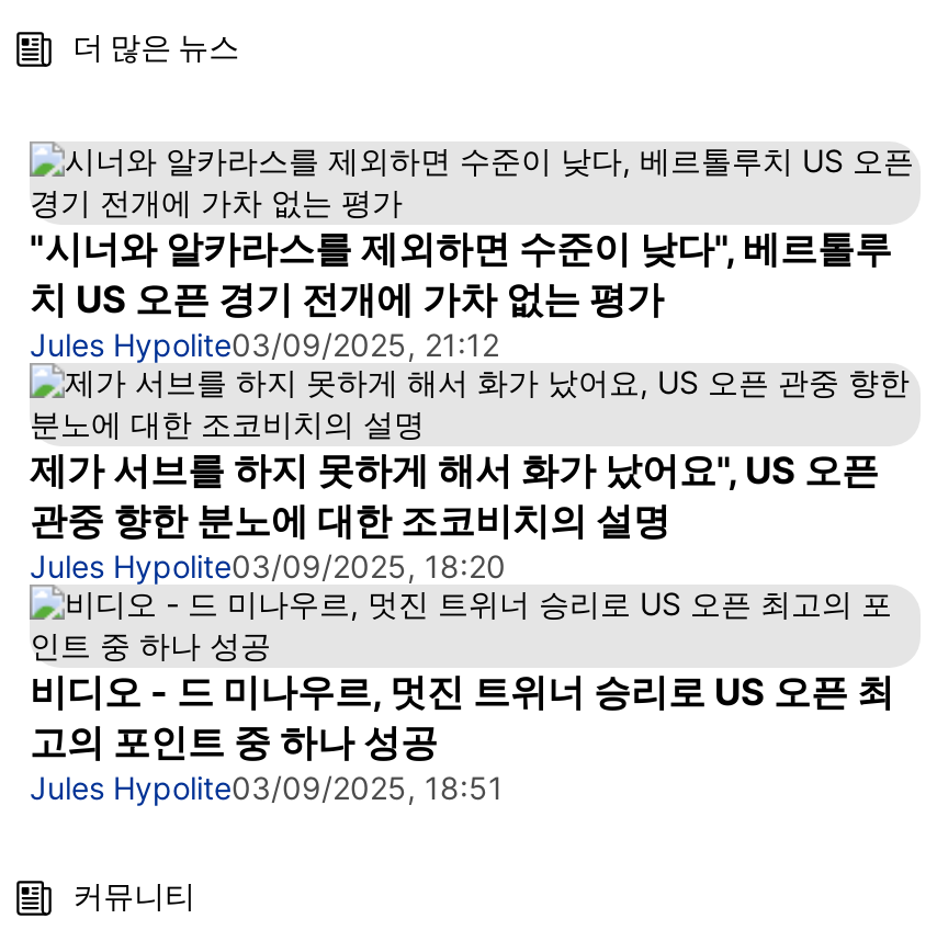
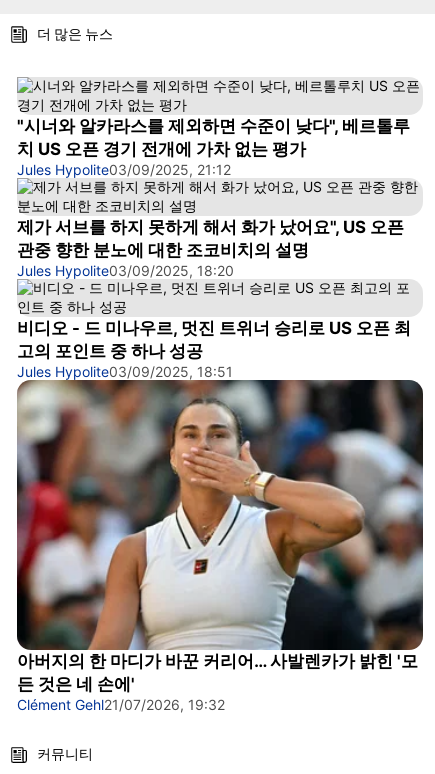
+ [image]
+ 아버지의 한 마디가 바꾼 커리어… 사발렌카가 밝힌 '모
+ 든 것은 네 손에'
+ Clément Gehl21/07/2026, 19:32
